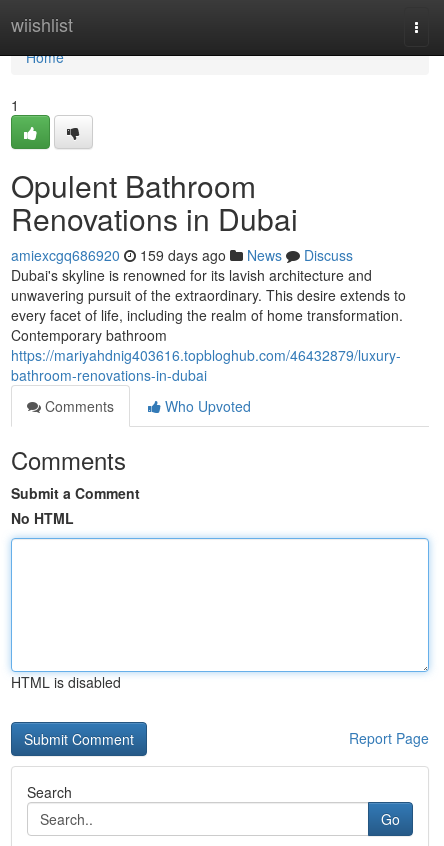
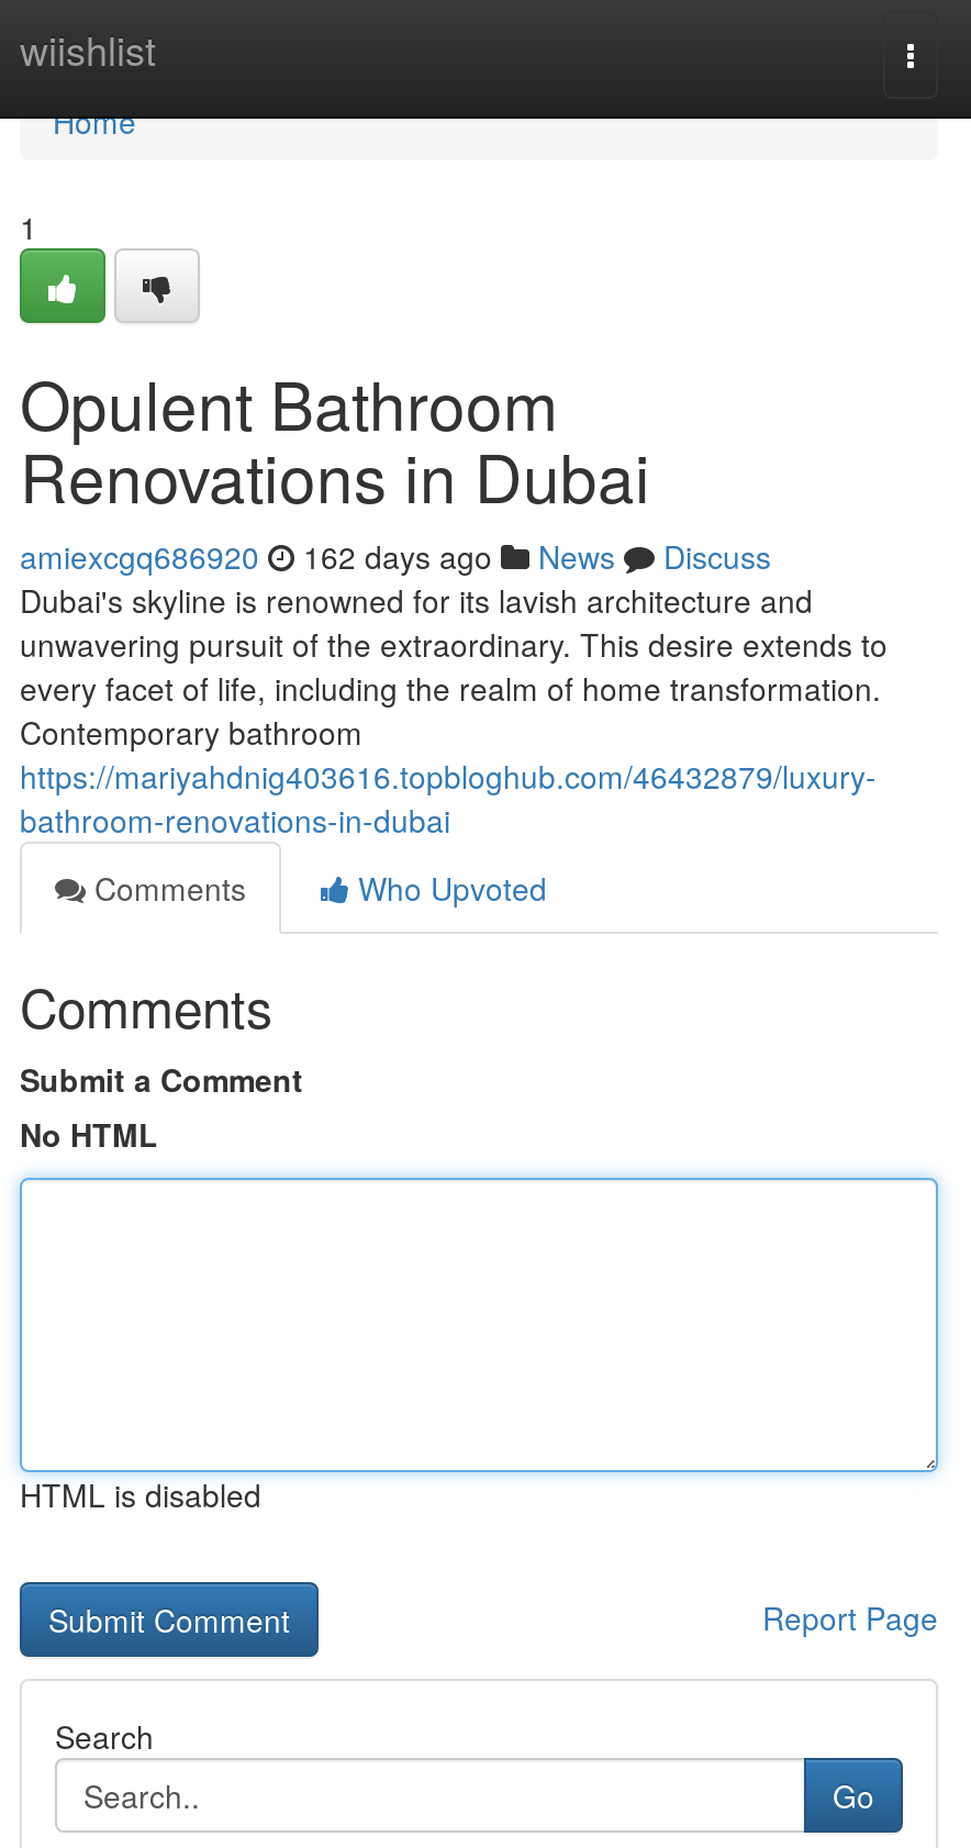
- amiexcgq686920 159 days ago News Discuss
+ amiexcgq686920 162 days ago News Discuss
